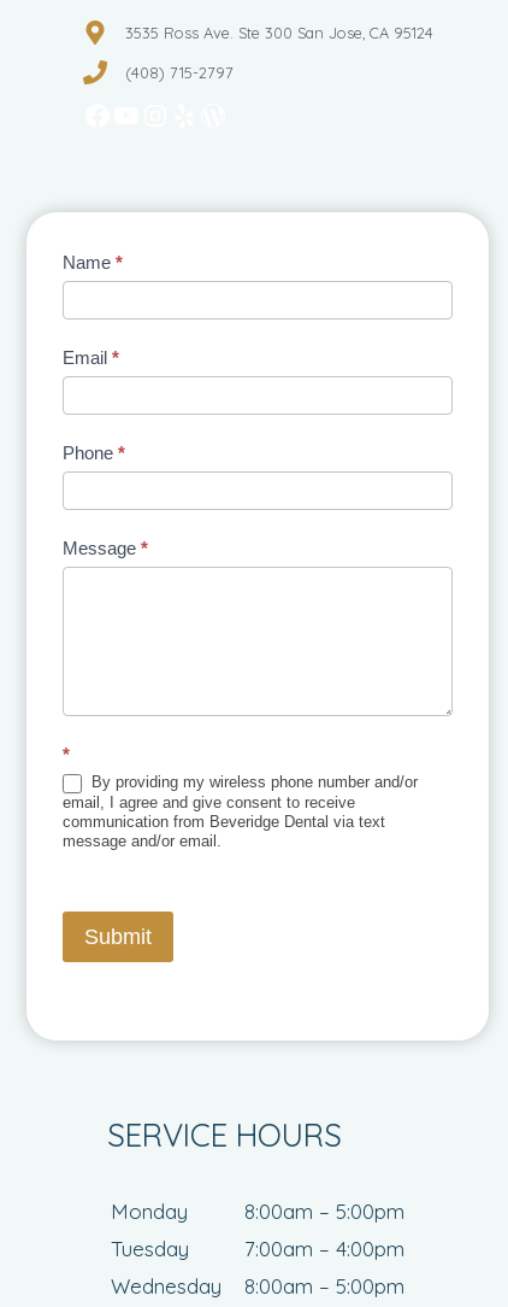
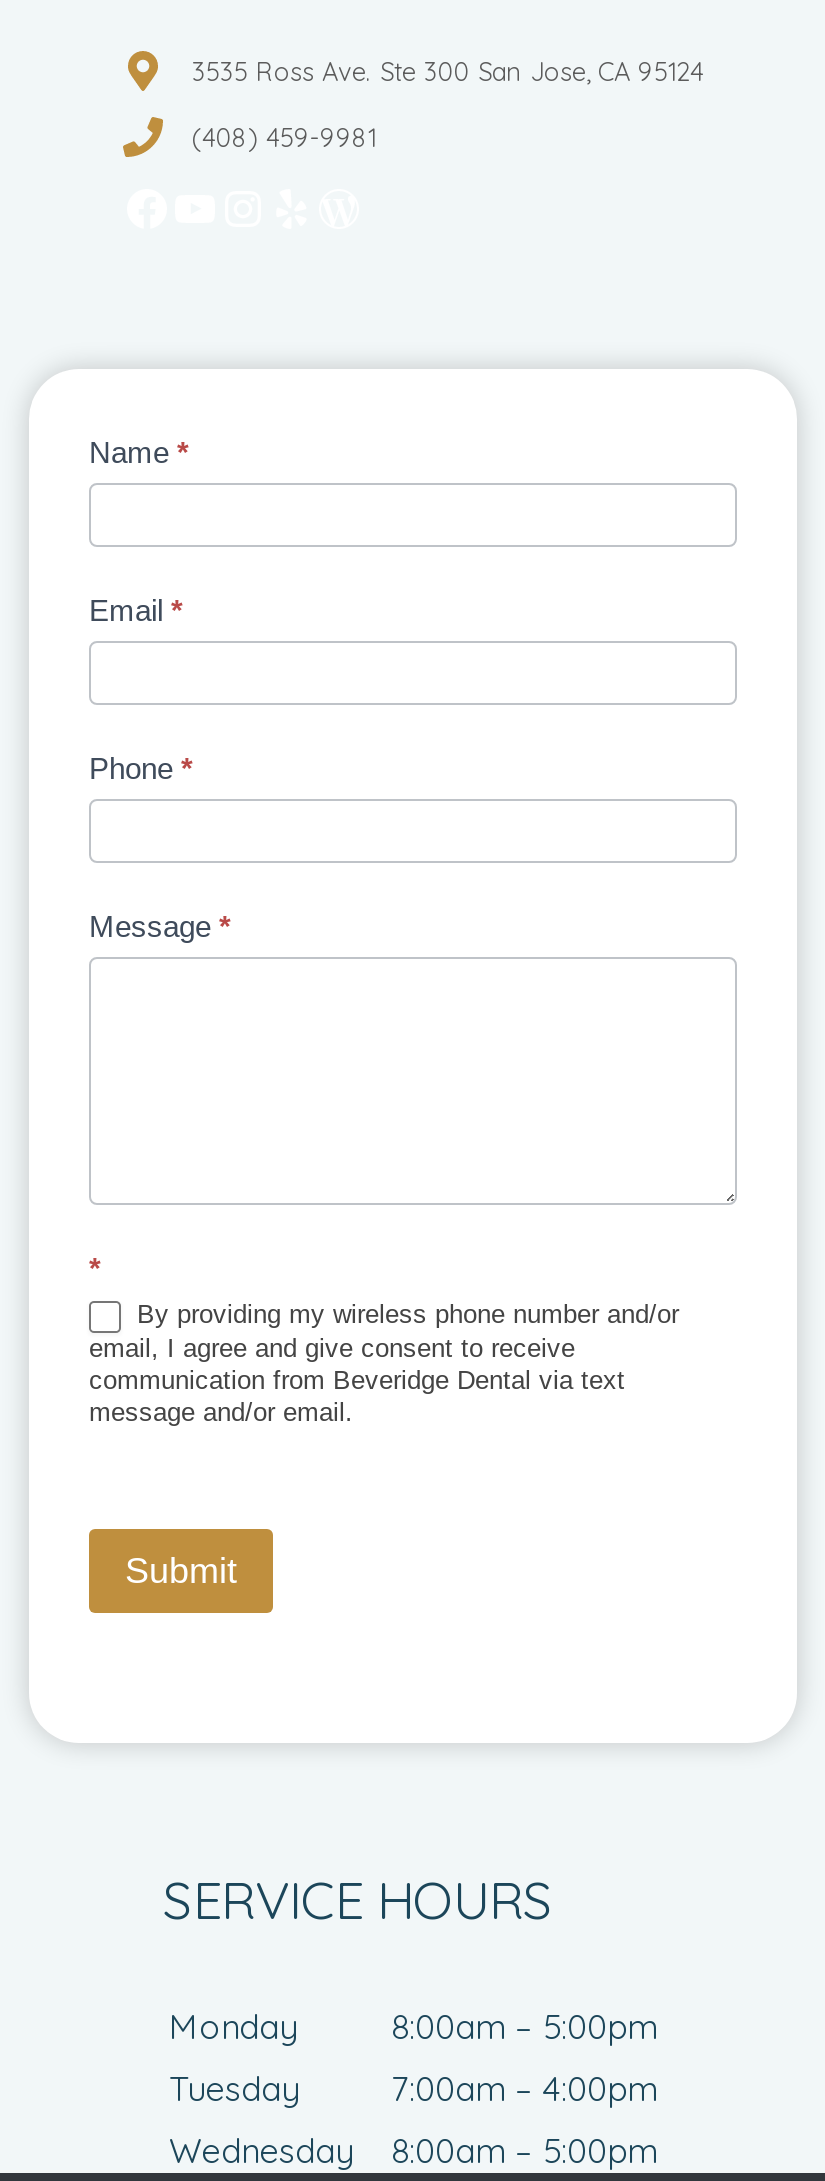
- (408) 715-2797
+ (408) 459-9981
